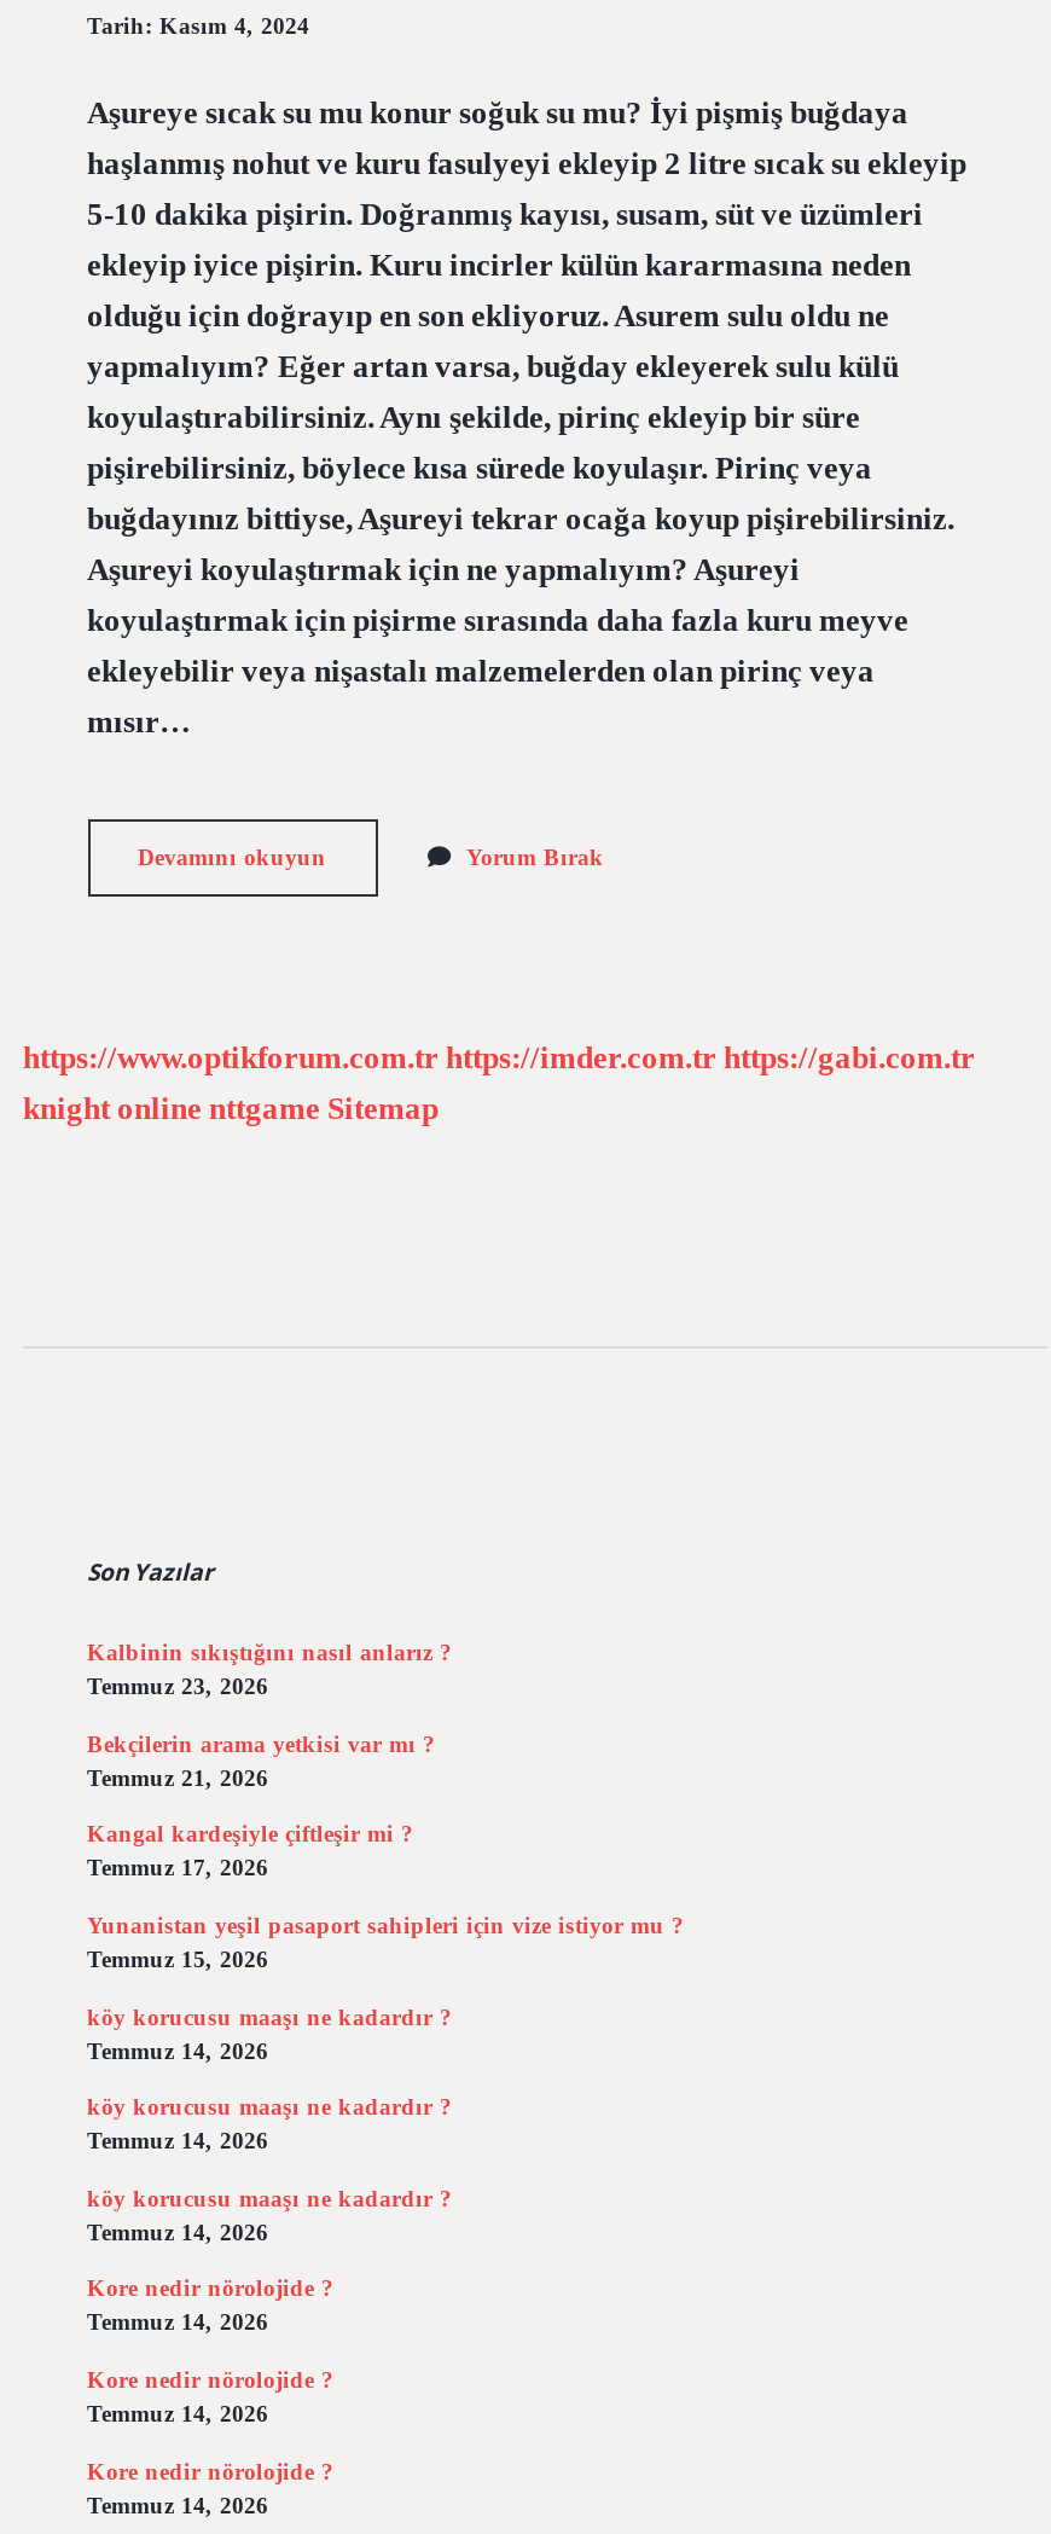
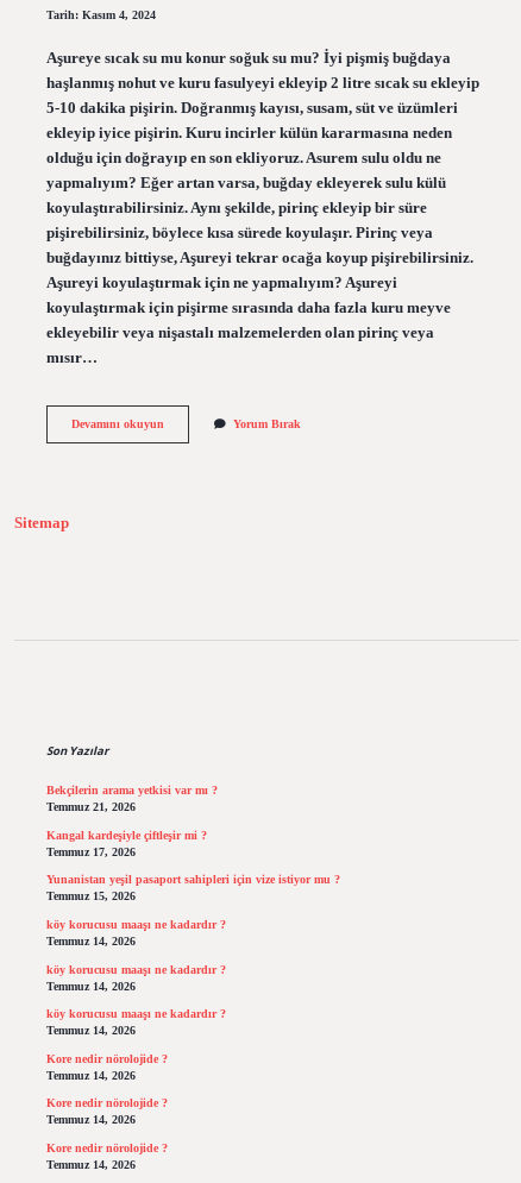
- https://www.optikforum.com.tr https://imder.com.tr https://gabi.com.tr
- knight online nttgame Sitemap
+ Sitemap

- Kalbinin sıkıştığını nasıl anlarız ?
- Temmuz 23, 2026
